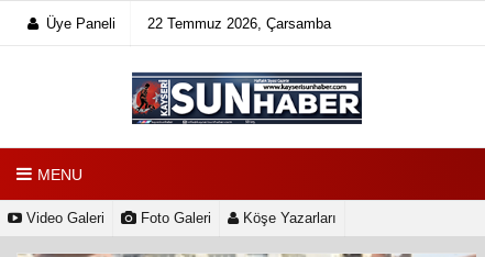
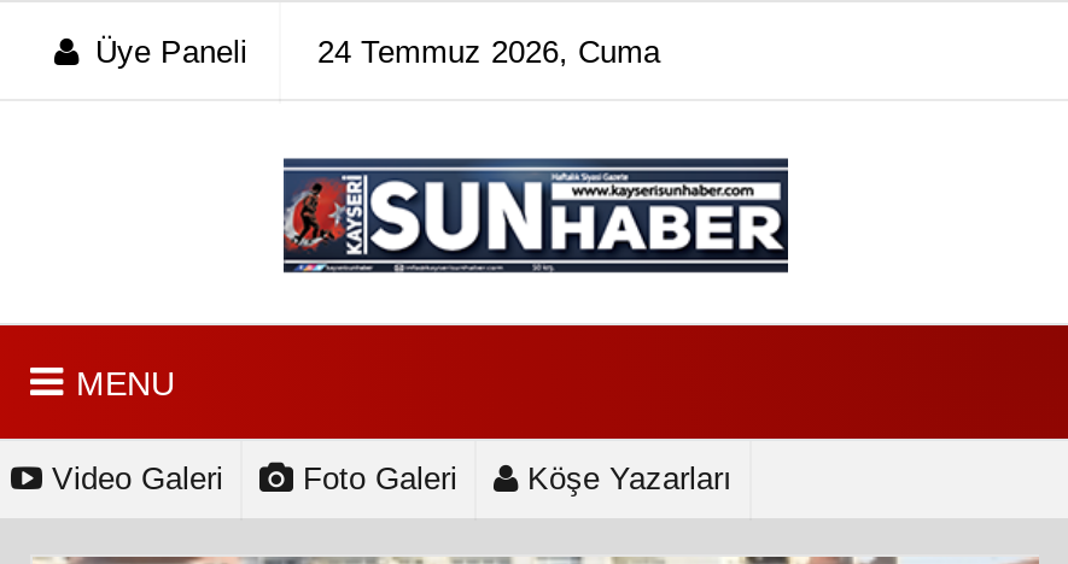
- 22 Temmuz 2026, Çarsamba
+ 24 Temmuz 2026, Cuma
